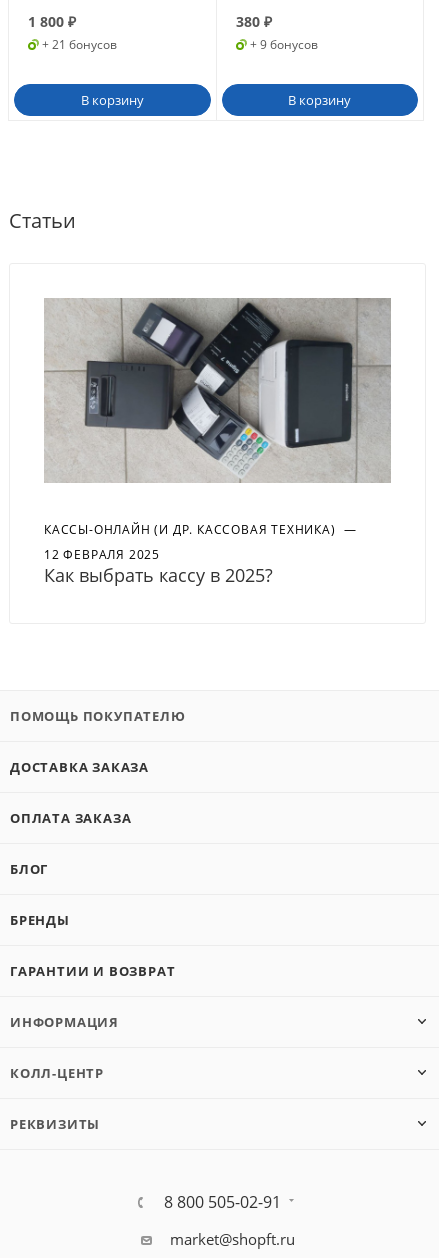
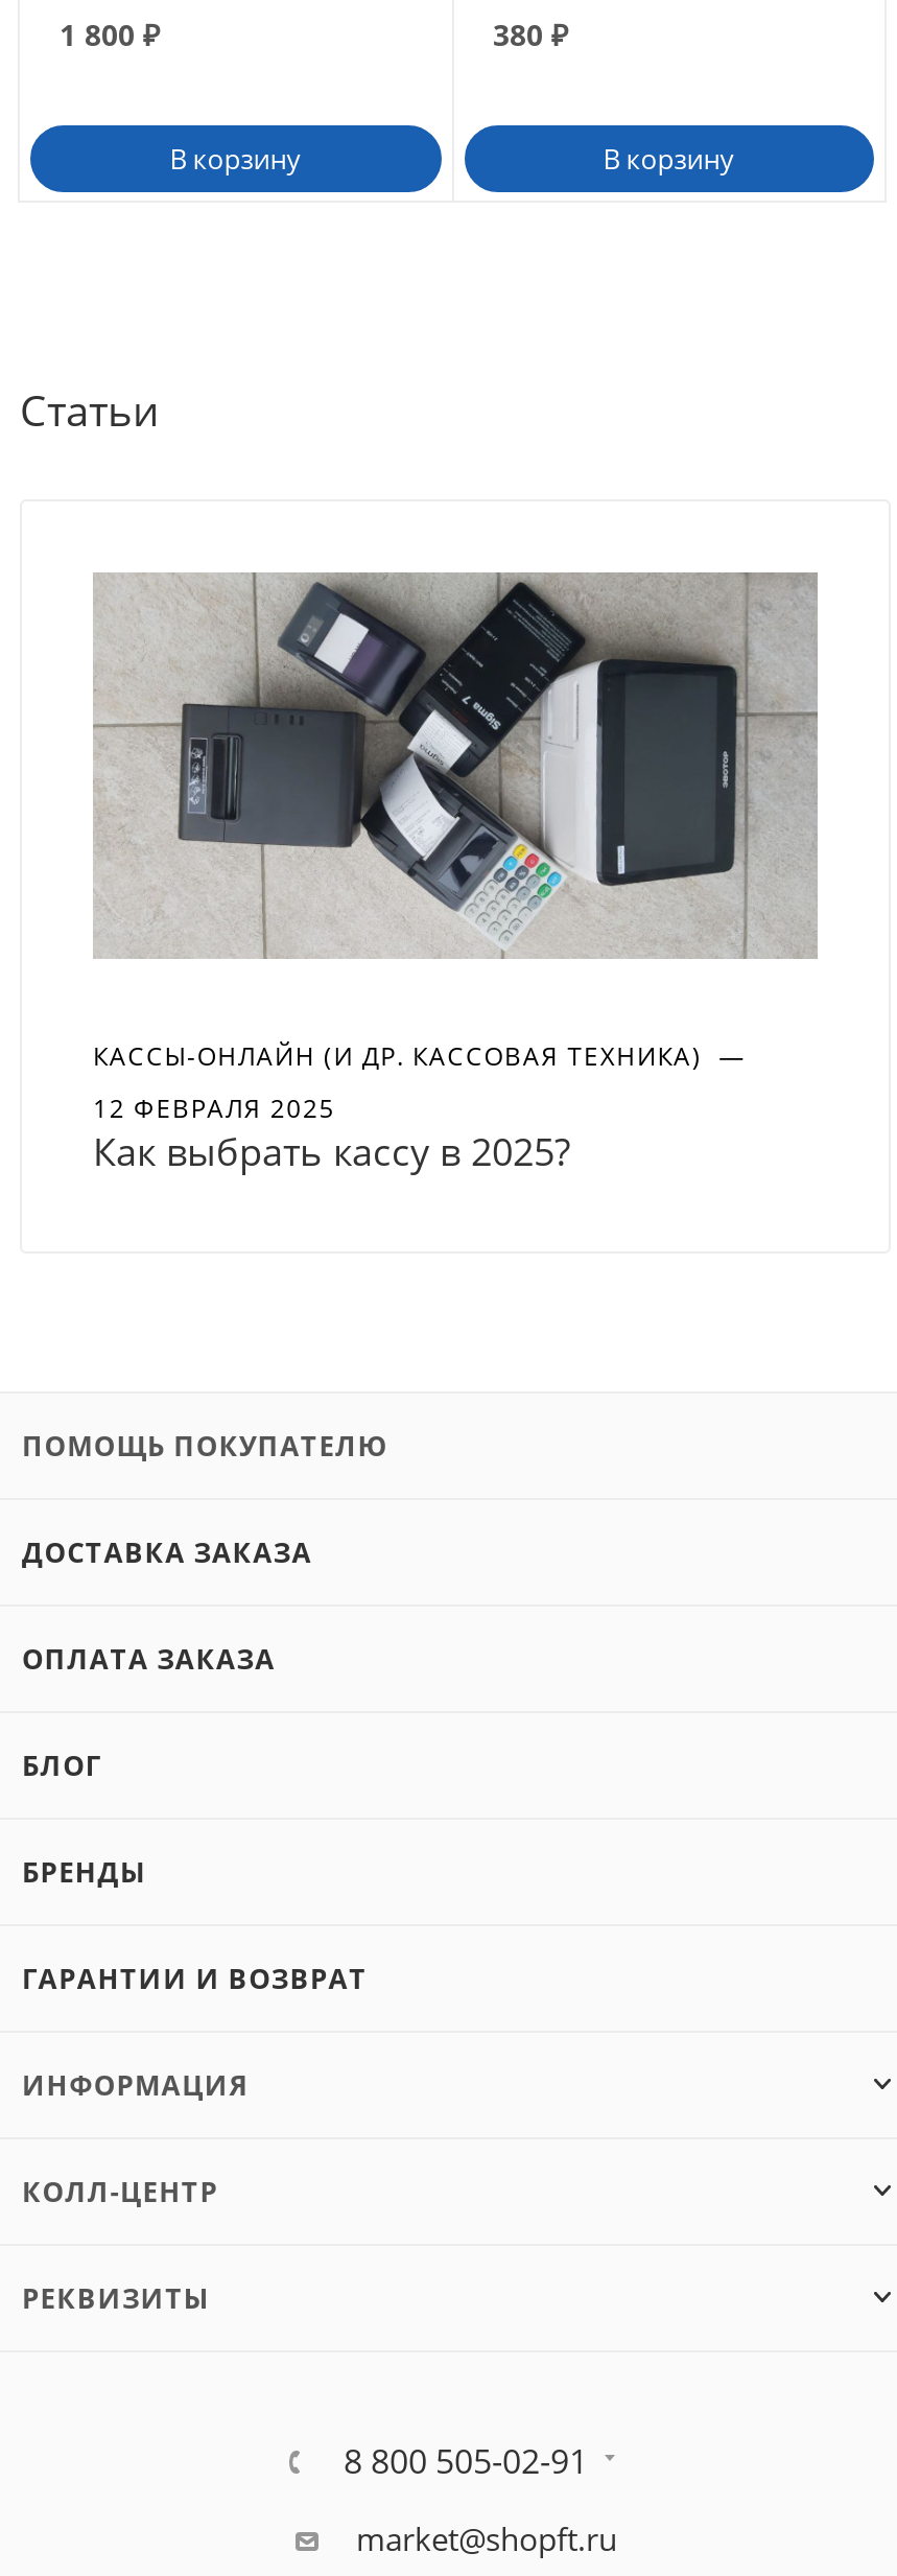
- + 21 бонусов

- + 9 бонусов
